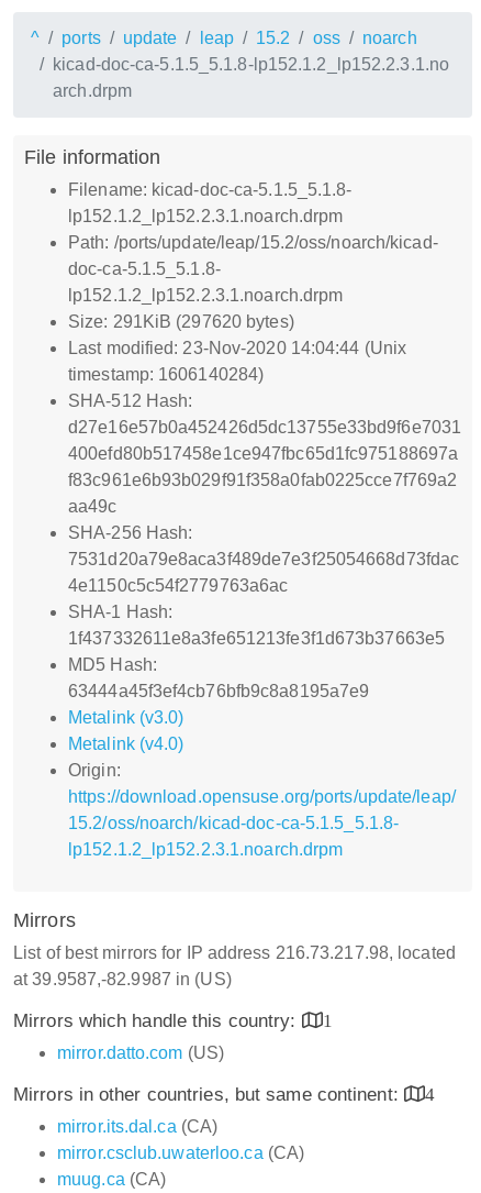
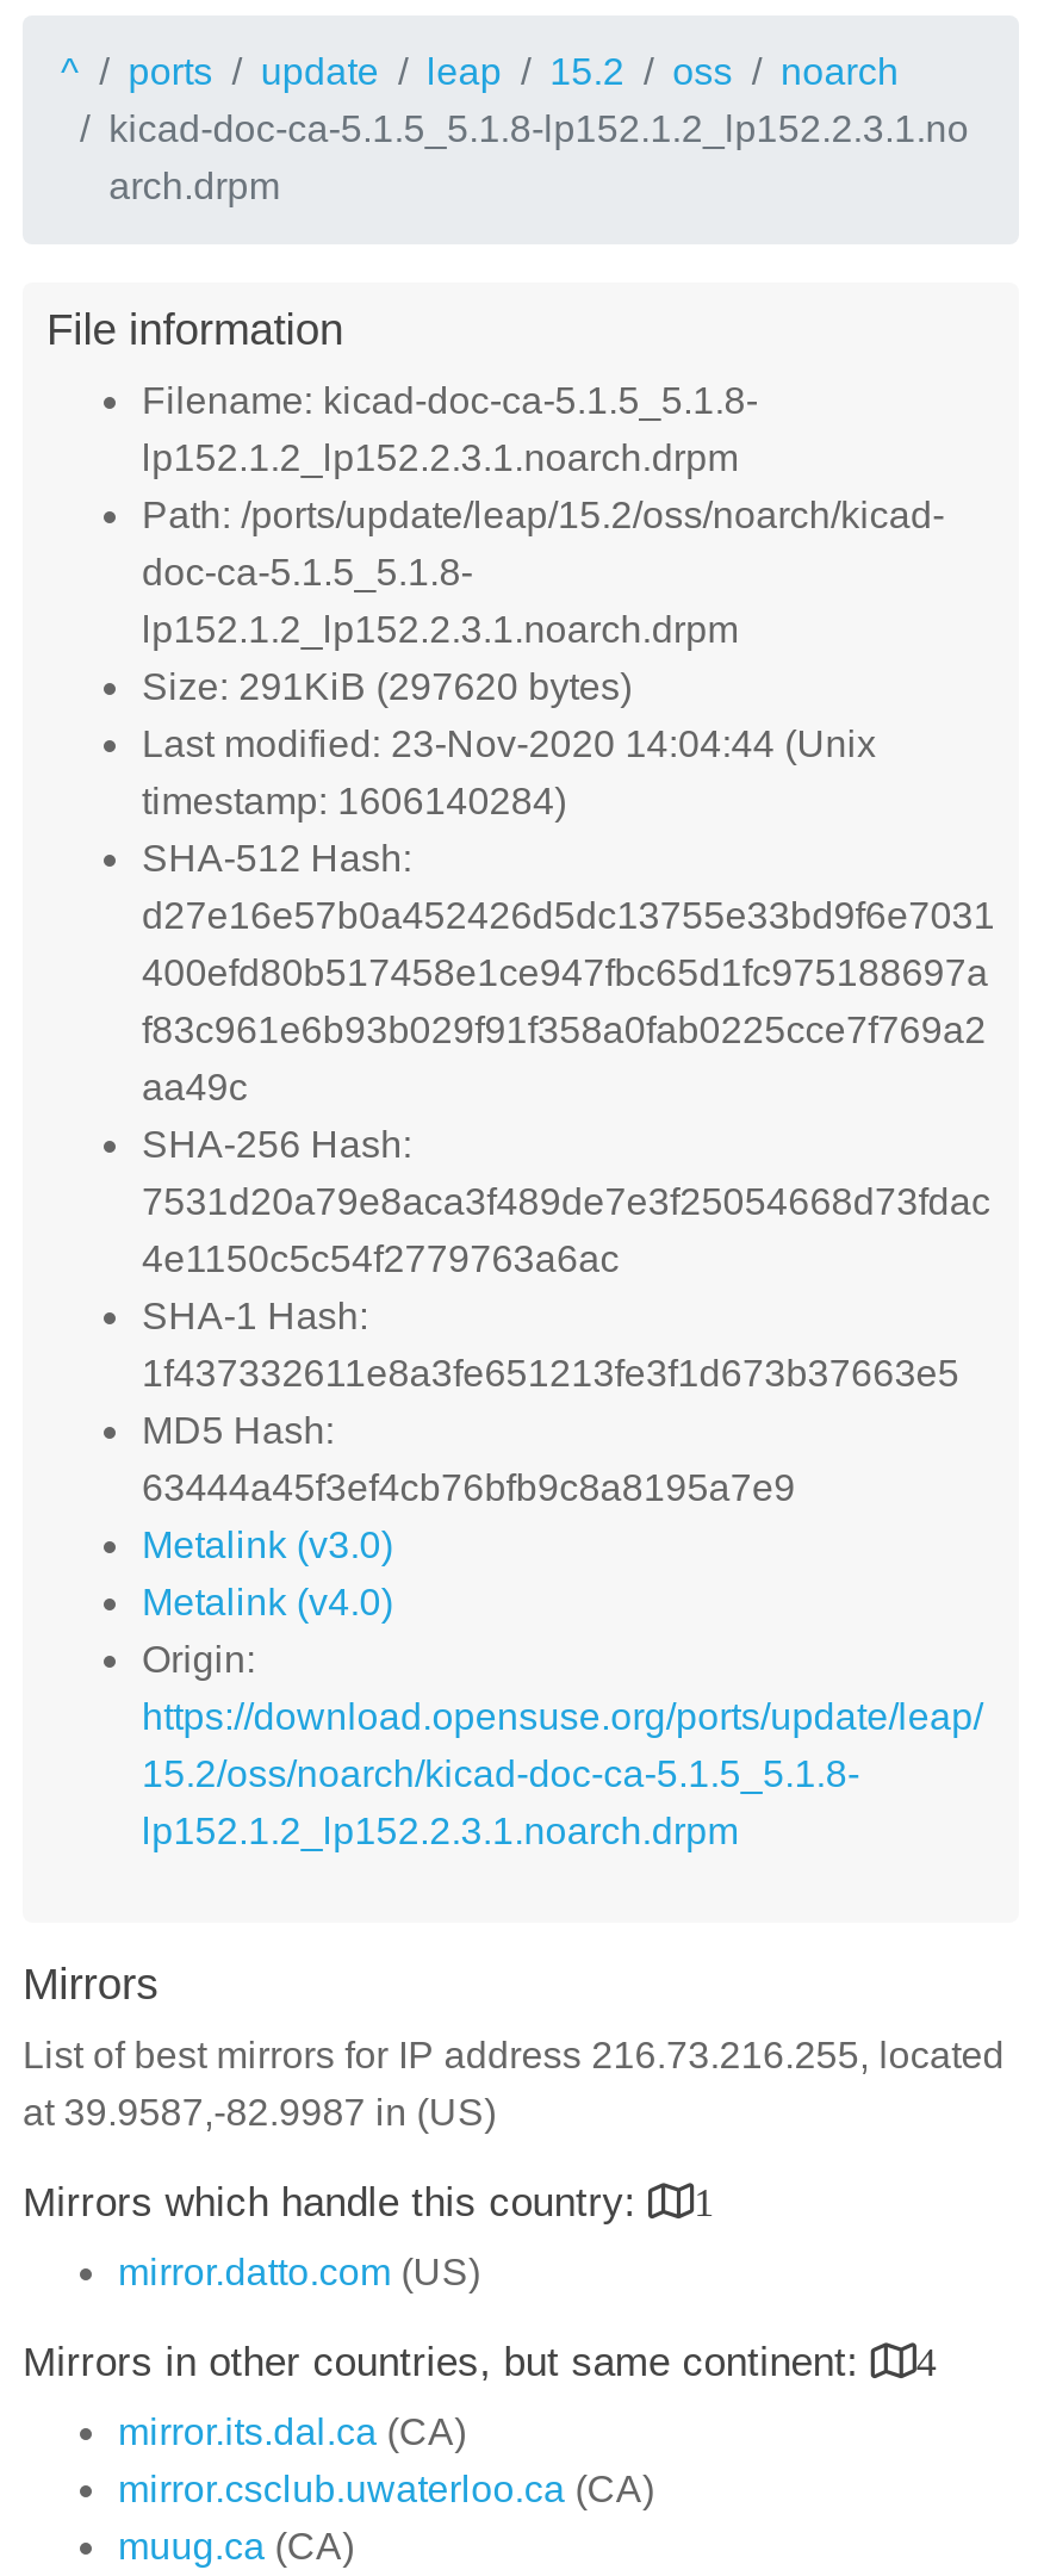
- List of best mirrors for IP address 216.73.217.98, located
+ List of best mirrors for IP address 216.73.216.255, located
